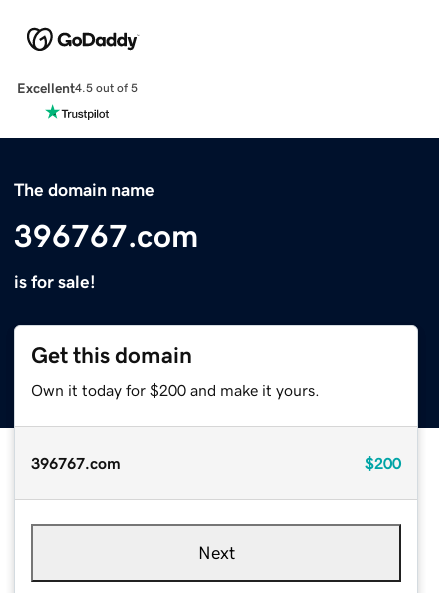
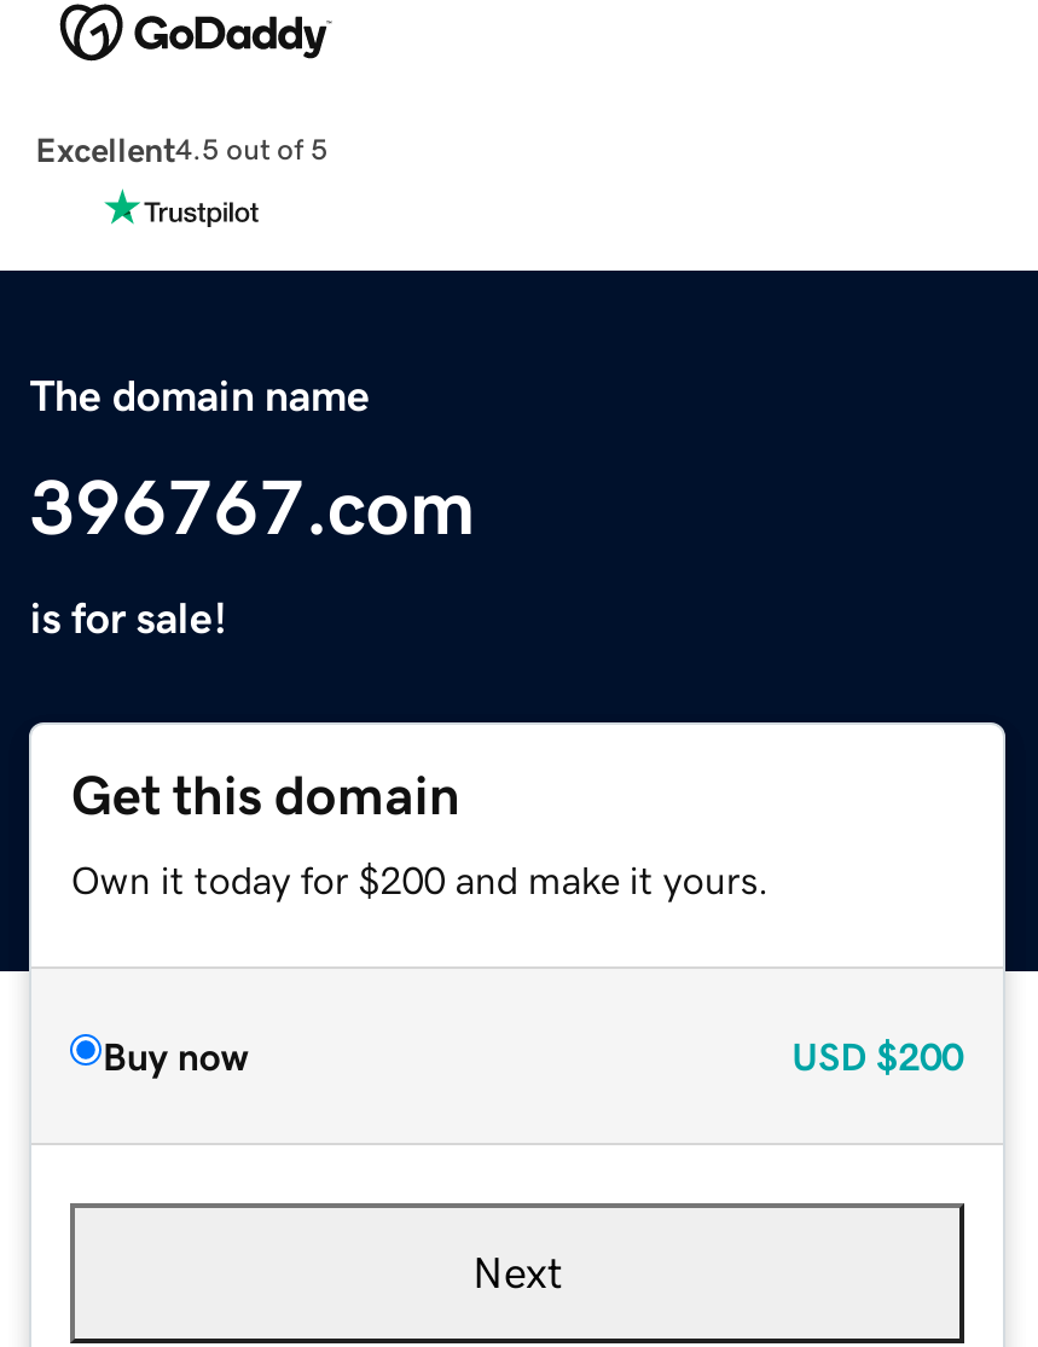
- 396767.com
- $200
+ Buy now
+ USD $200
